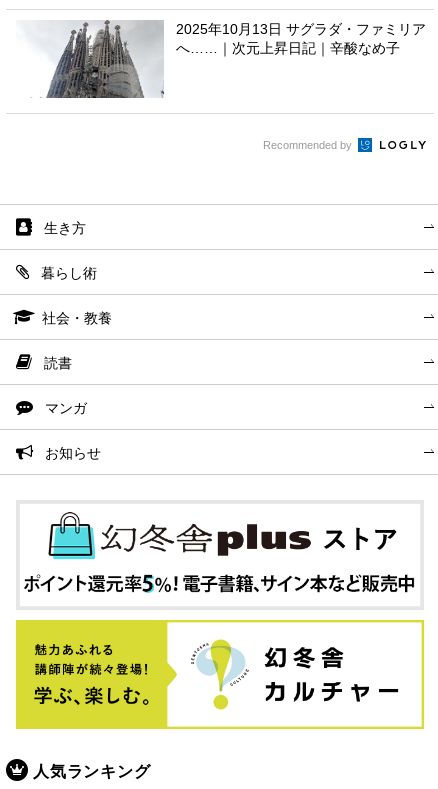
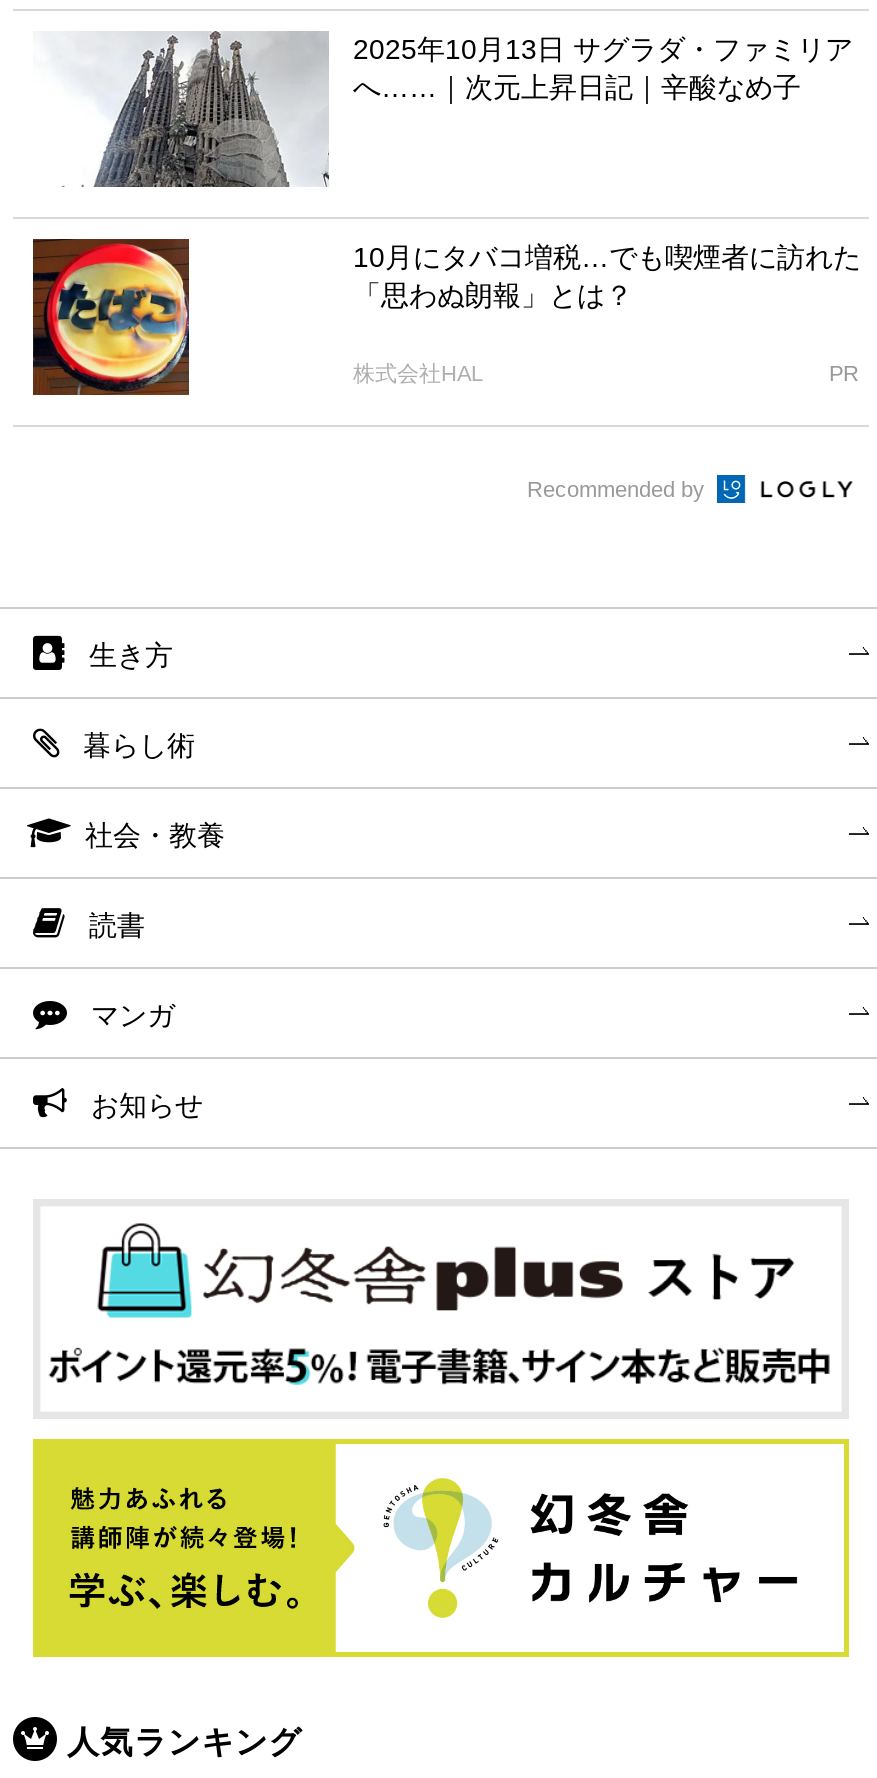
+ [image]

+ 10月にタバコ増税…でも喫煙者に訪れた
+ 「思わぬ朗報」とは？
+ 株式会社HAL
+ PR
